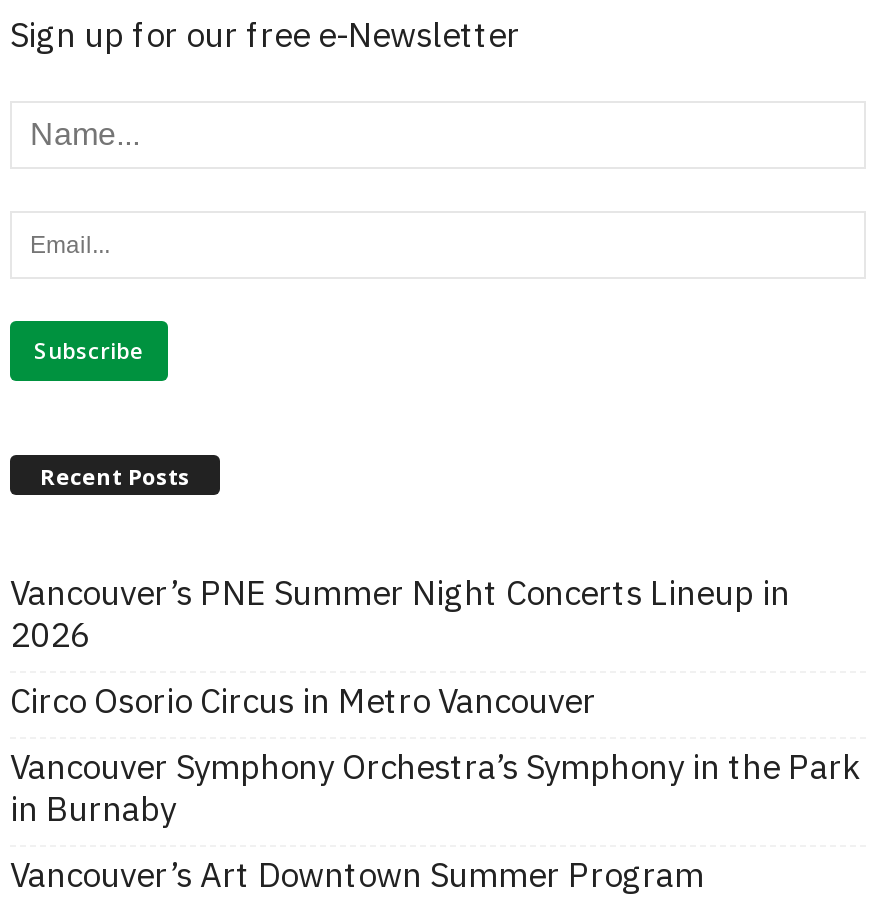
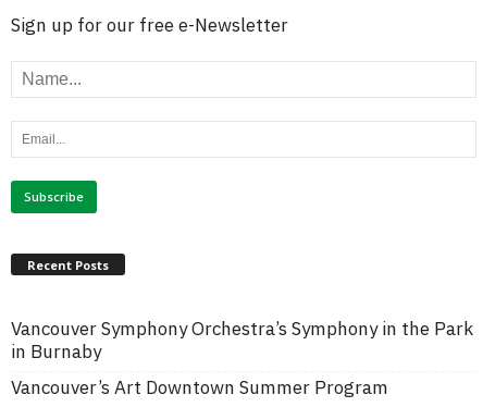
- Vancouver’s PNE Summer Night Concerts Lineup in
- 2026
- Circo Osorio Circus in Metro Vancouver
